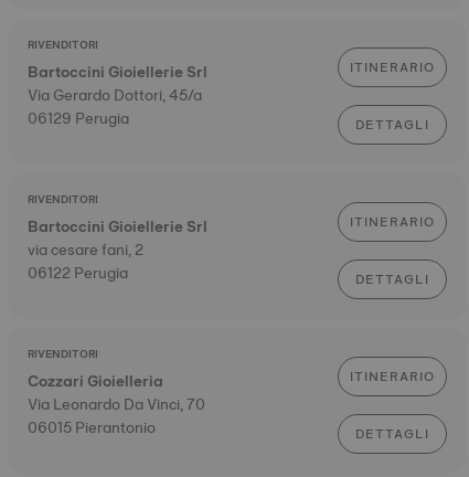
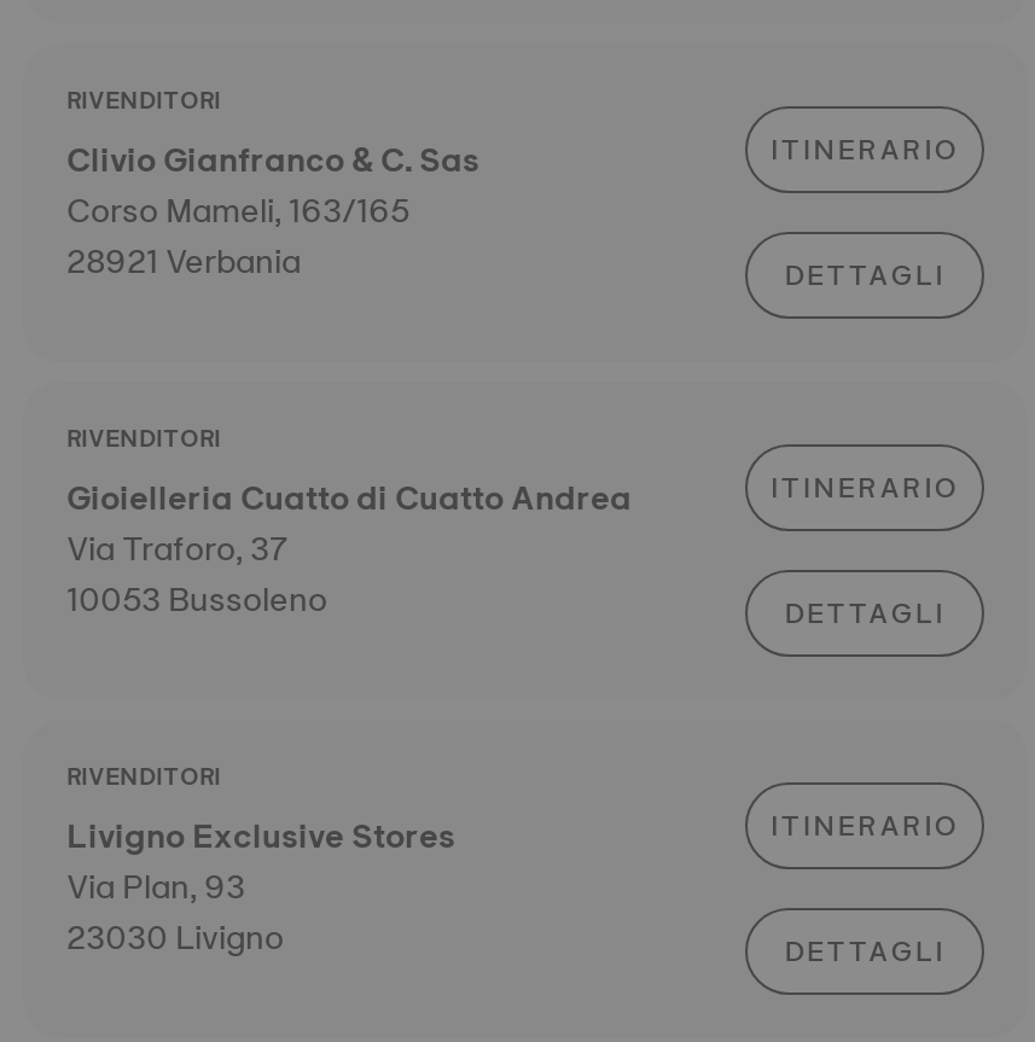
- Bartoccini Gioiellerie Srl
- Via Gerardo Dottori, 45/a
- 06129 Perugia
+ Clivio Gianfranco & C. Sas
+ Corso Mameli, 163/165
+ 28921 Verbania

- Bartoccini Gioiellerie Srl
- via cesare fani, 2
- 06122 Perugia
+ Gioielleria Cuatto di Cuatto Andrea
+ Via Traforo, 37
+ 10053 Bussoleno

- Cozzari Gioielleria
- Via Leonardo Da Vinci, 70
- 06015 Pierantonio
+ Livigno Exclusive Stores
+ Via Plan, 93
+ 23030 Livigno
